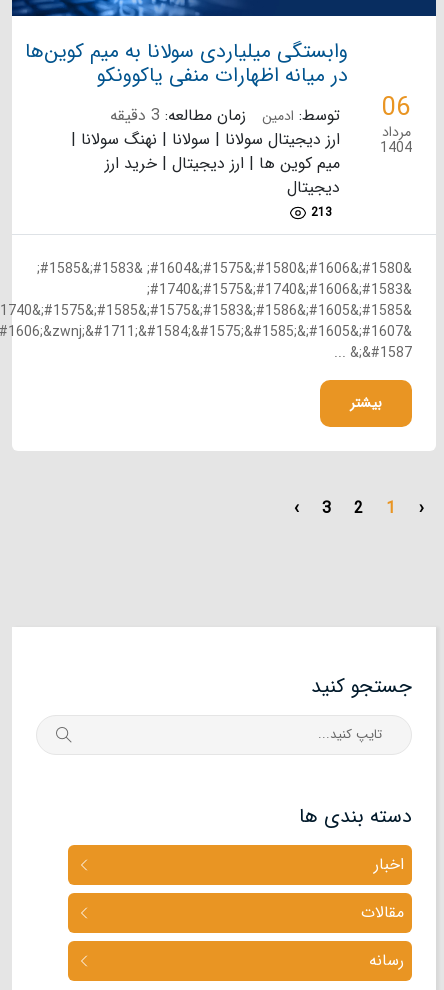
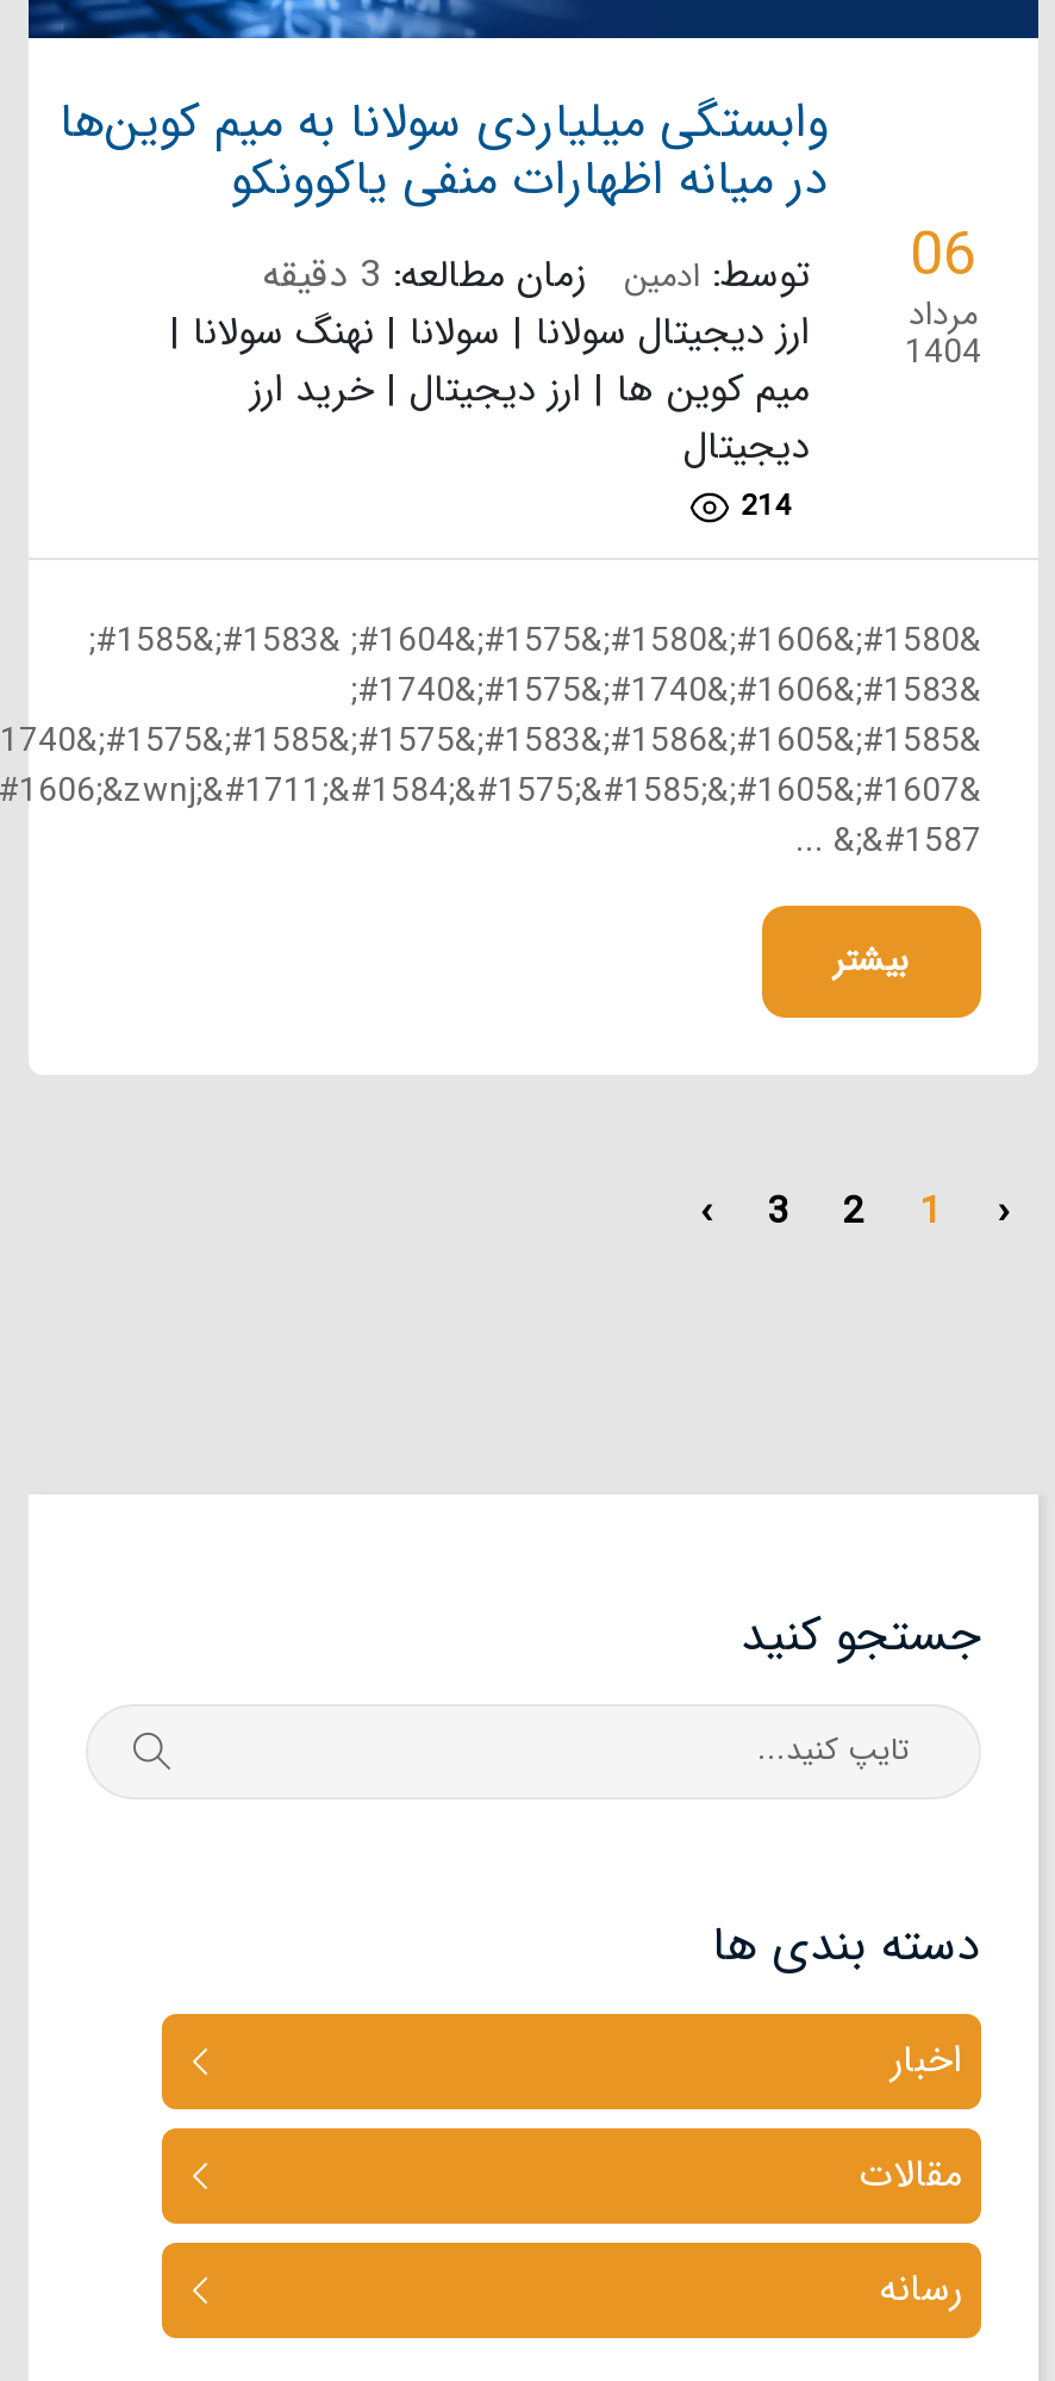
- 213
+ 214
